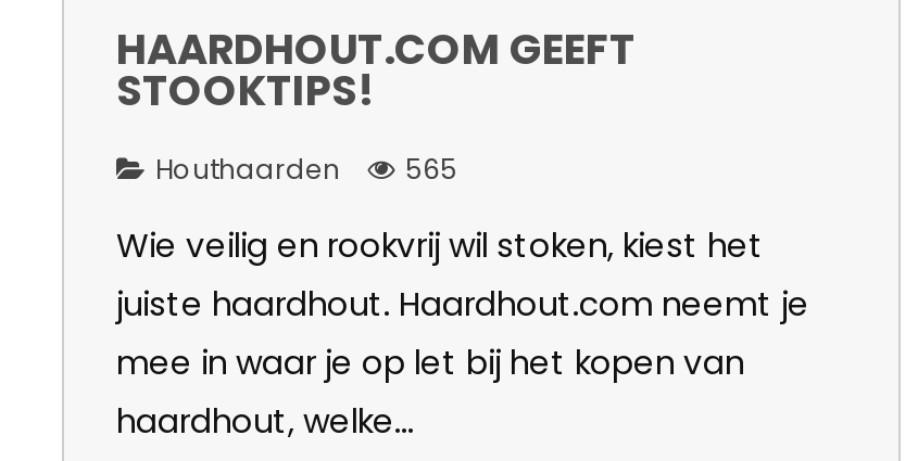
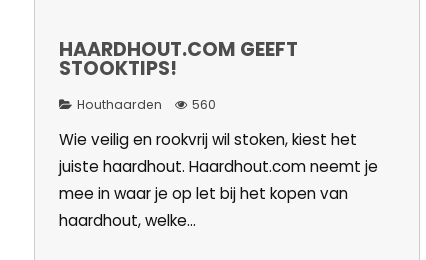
- Houthaarden 565
+ Houthaarden 560
